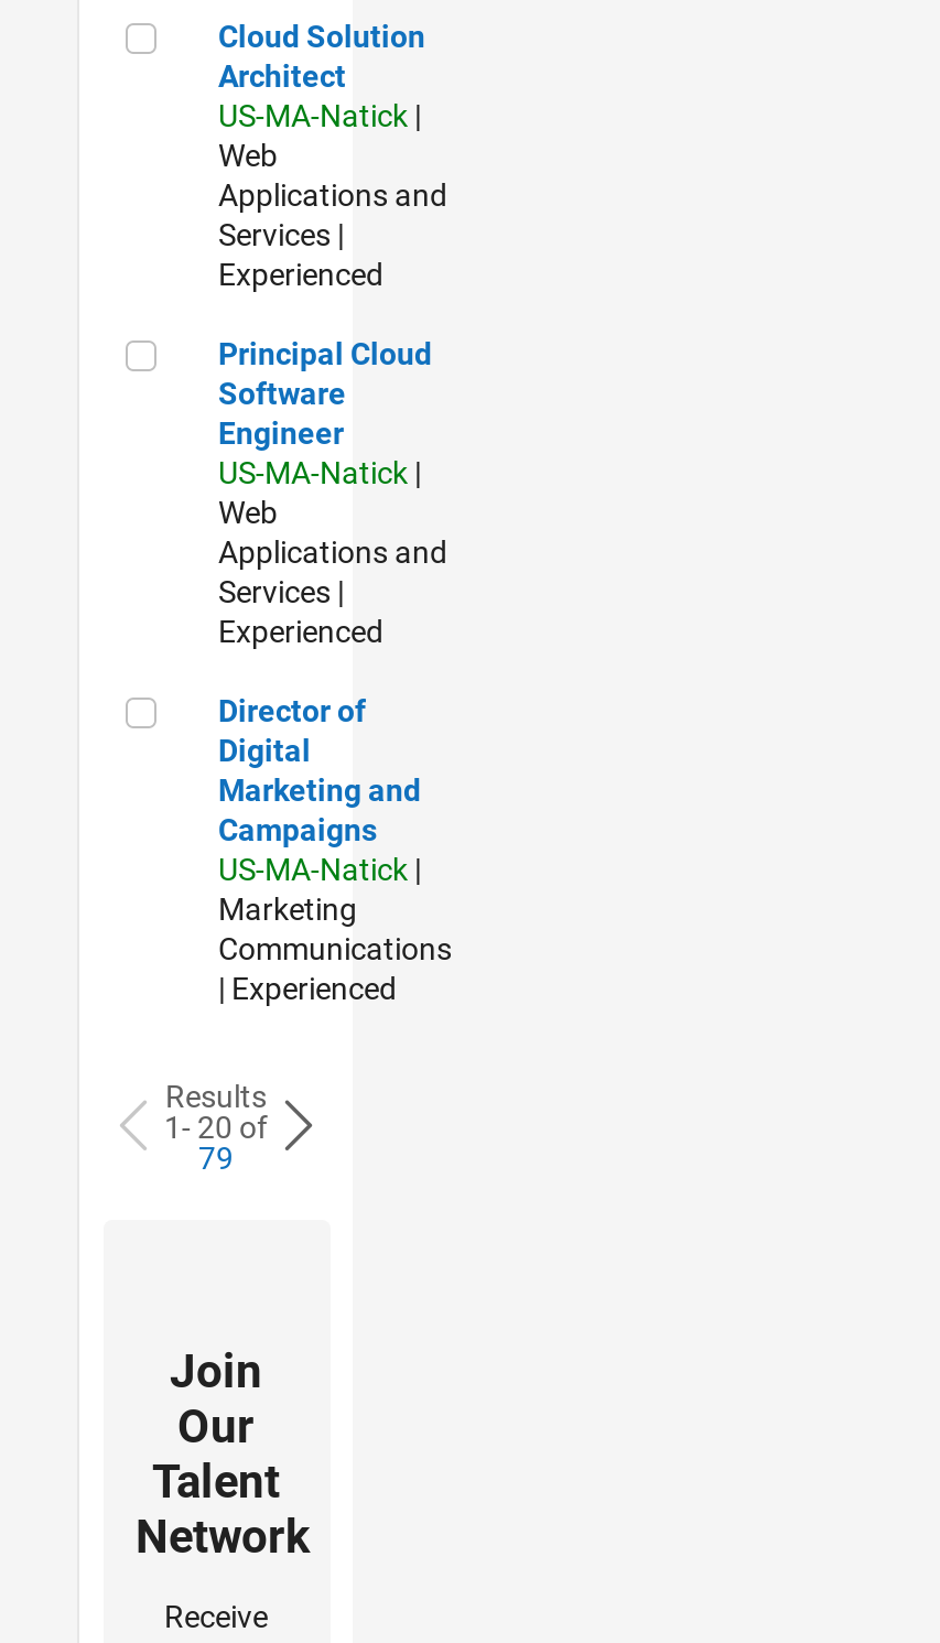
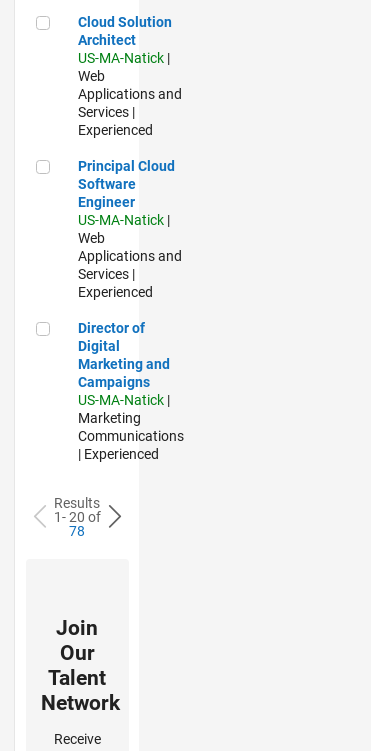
- 79
+ 78
